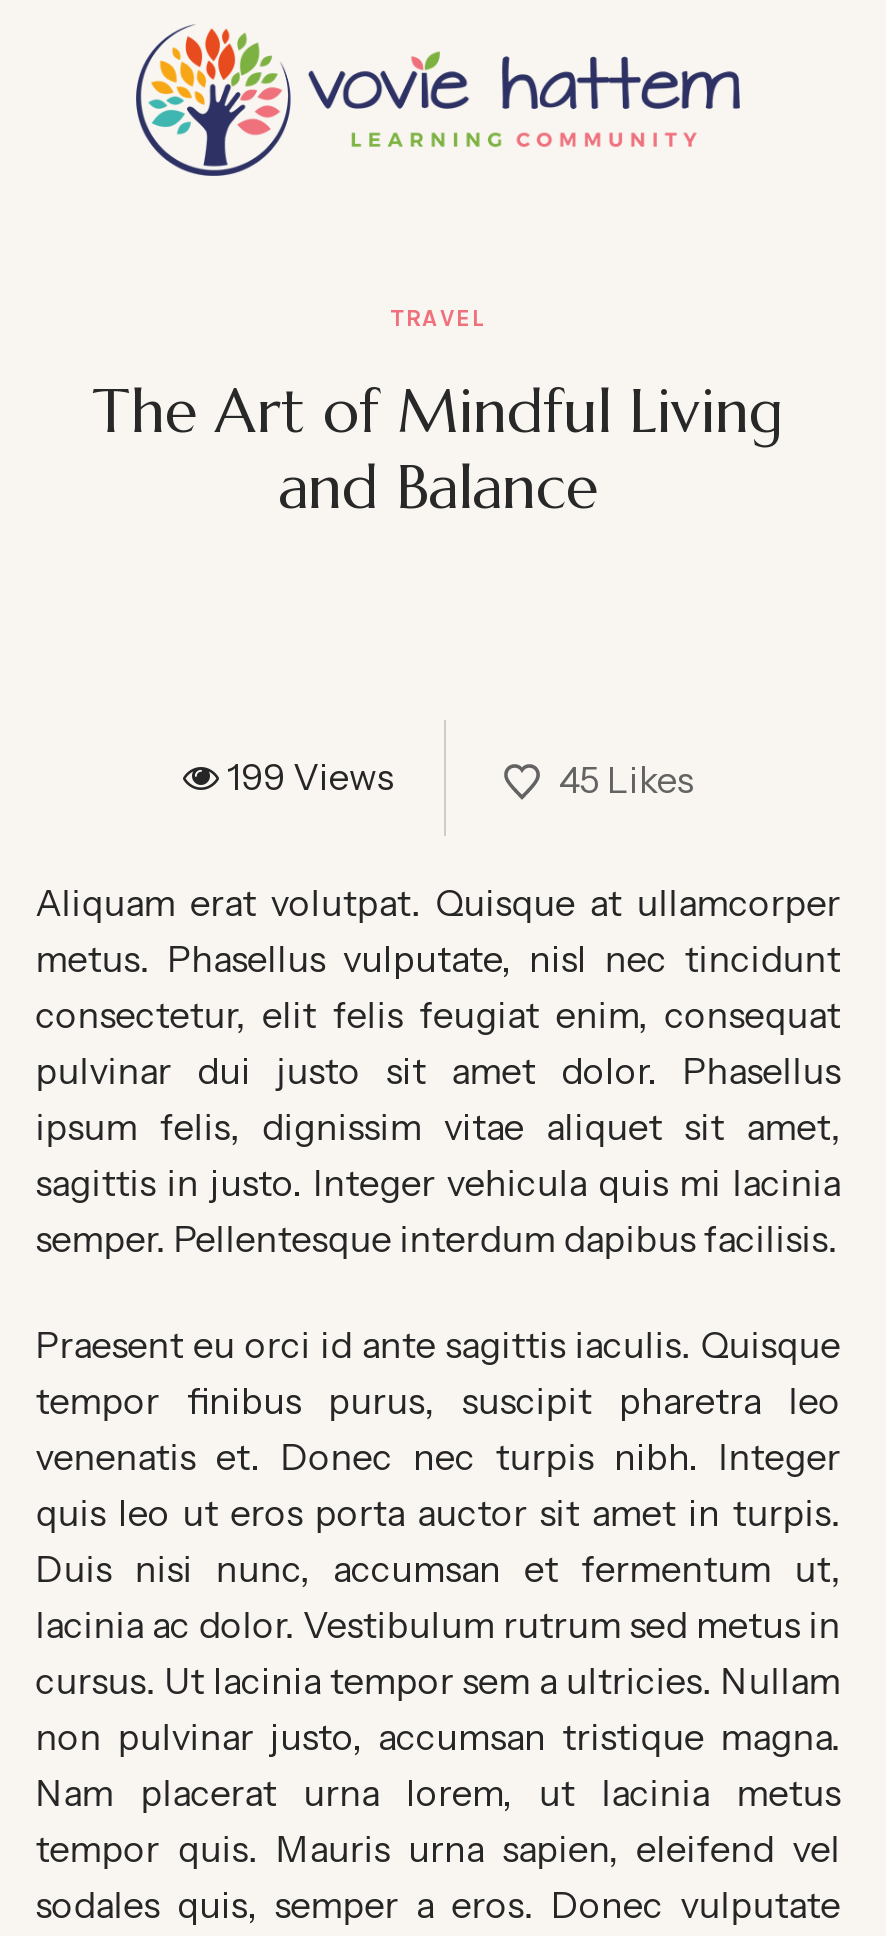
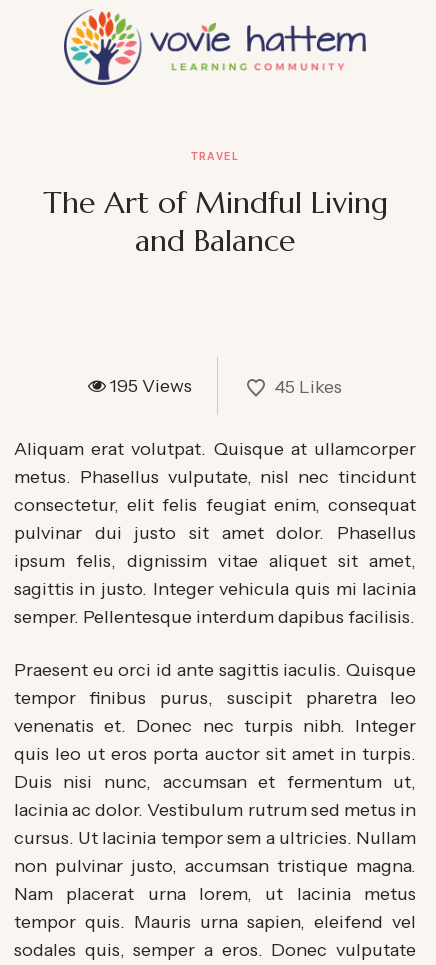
- 199 Views
+ 195 Views
